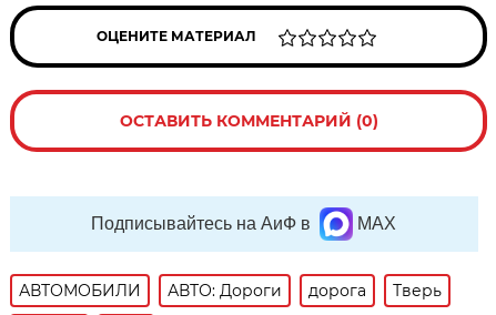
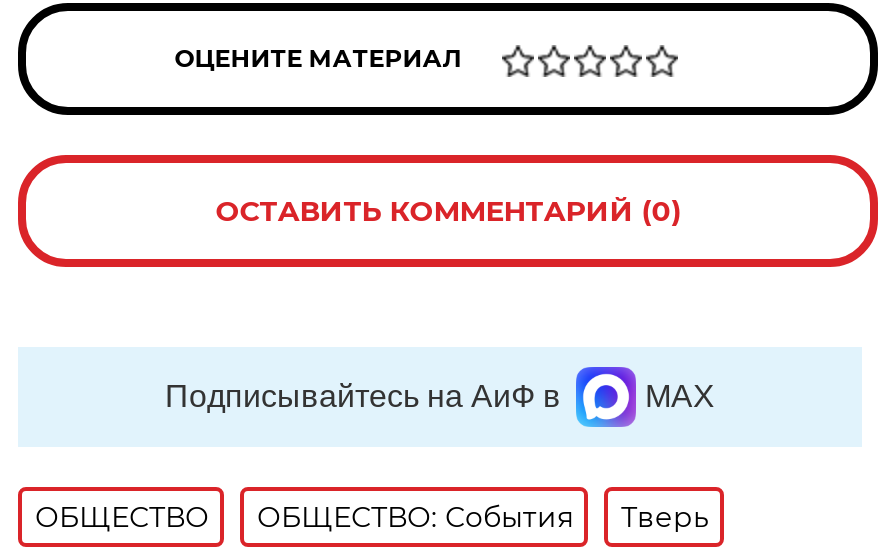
- АВТОМОБИЛИ
- АВТО: Дороги
- дорога
+ ОБЩЕСТВО
+ ОБЩЕСТВО: События
